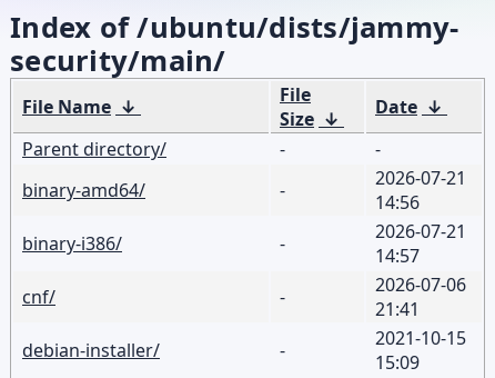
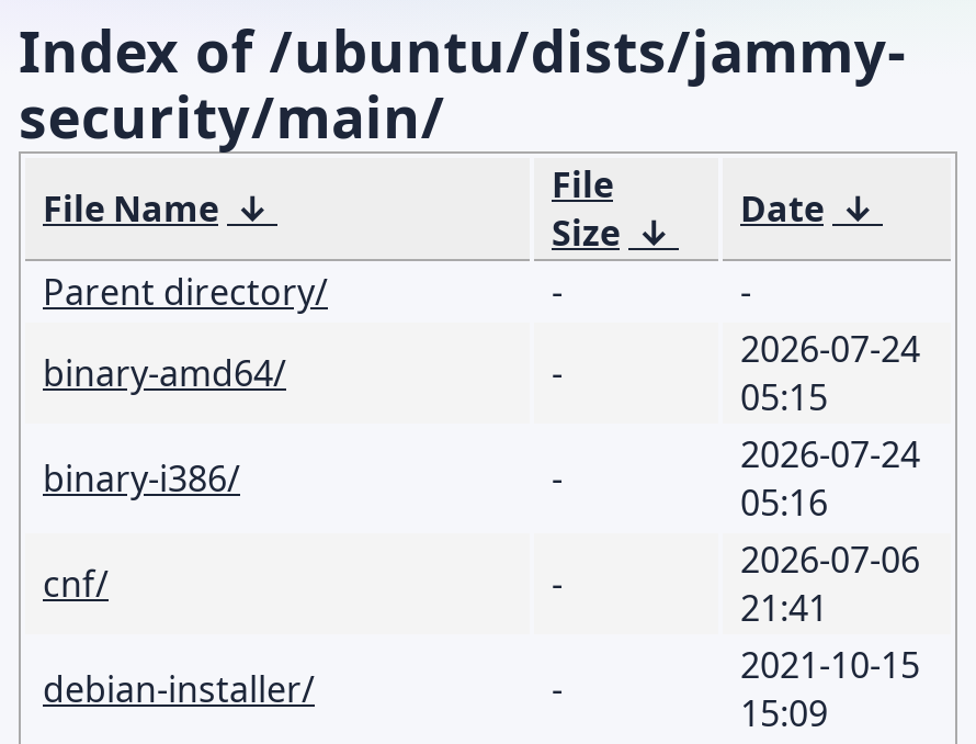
- 2026-07-21
+ 2026-07-24

- 14:56
+ 05:15

- 2026-07-21
+ 2026-07-24

- 14:57
+ 05:16
